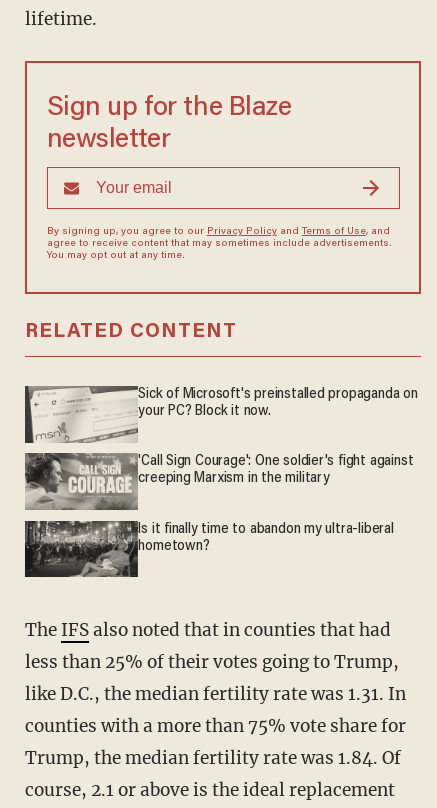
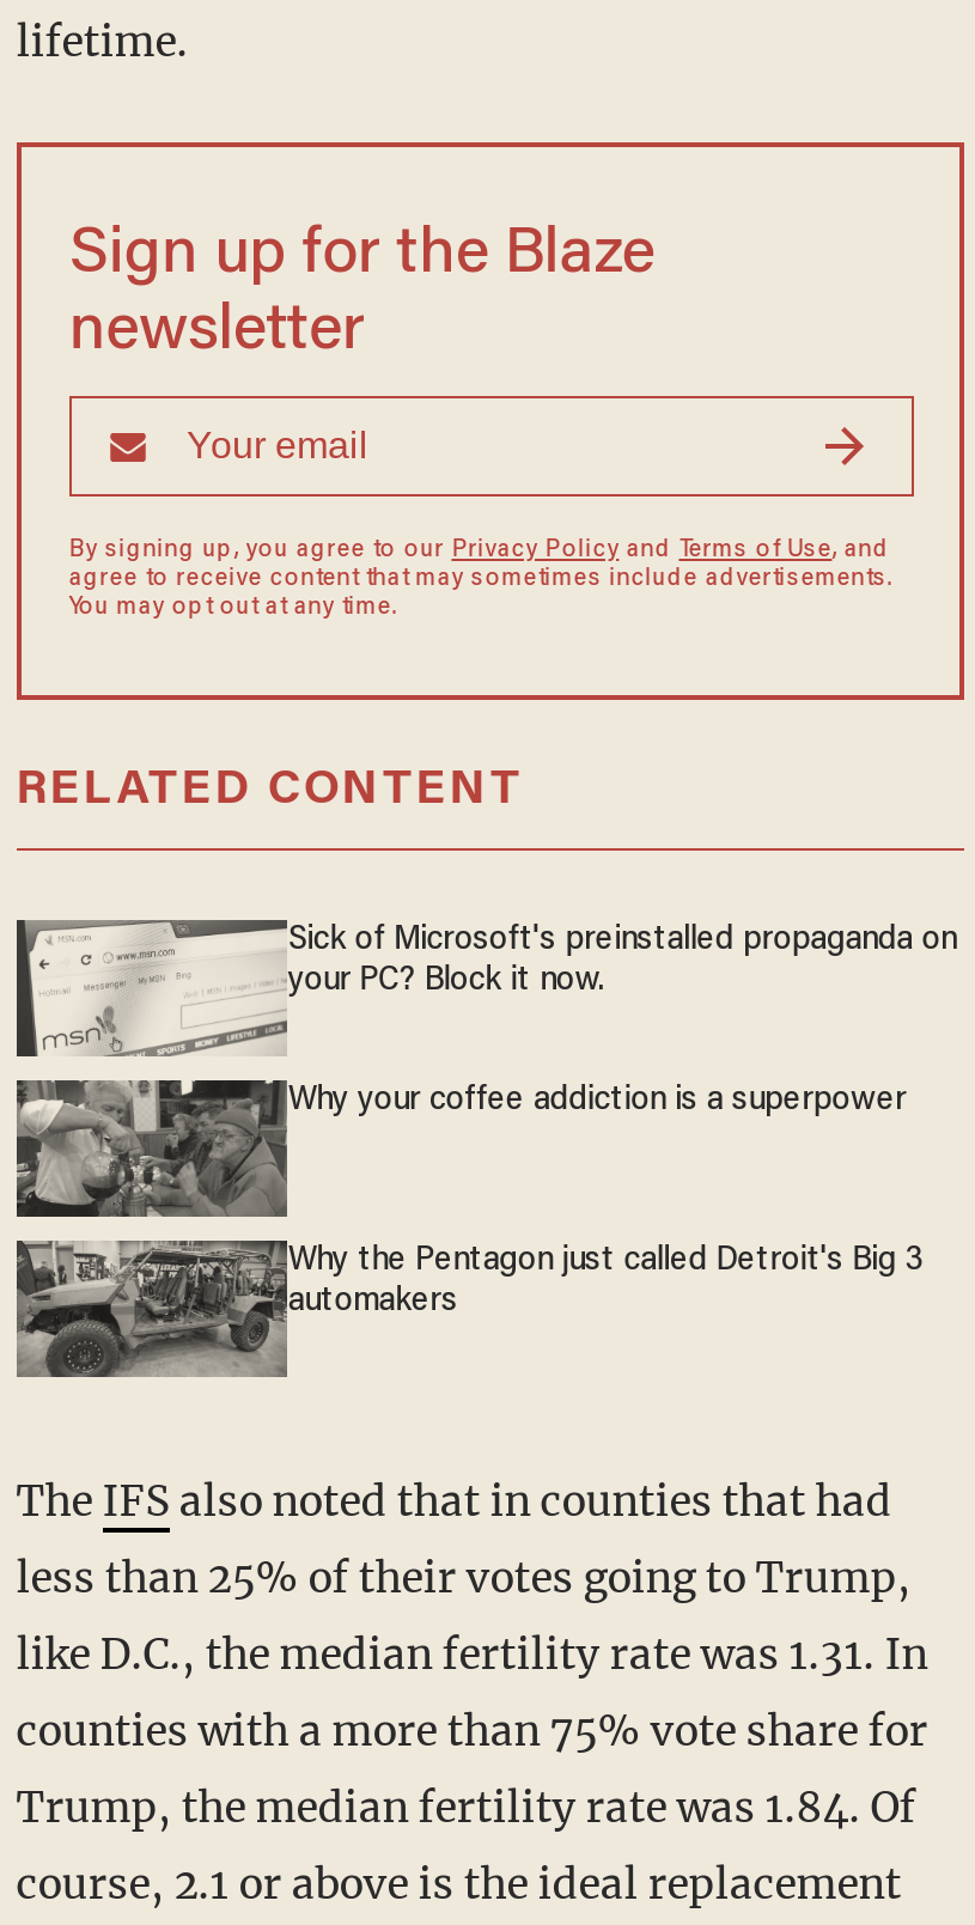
- [image]
- 'Call Sign Courage': One soldier's fight against
- creeping Marxism in the military
+ [image]
+ Why your coffee addiction is a superpower

- [image]
- Is it finally time to abandon my ultra-liberal
- hometown?
+ [image]
+ Why the Pentagon just called Detroit's Big 3
+ automakers
